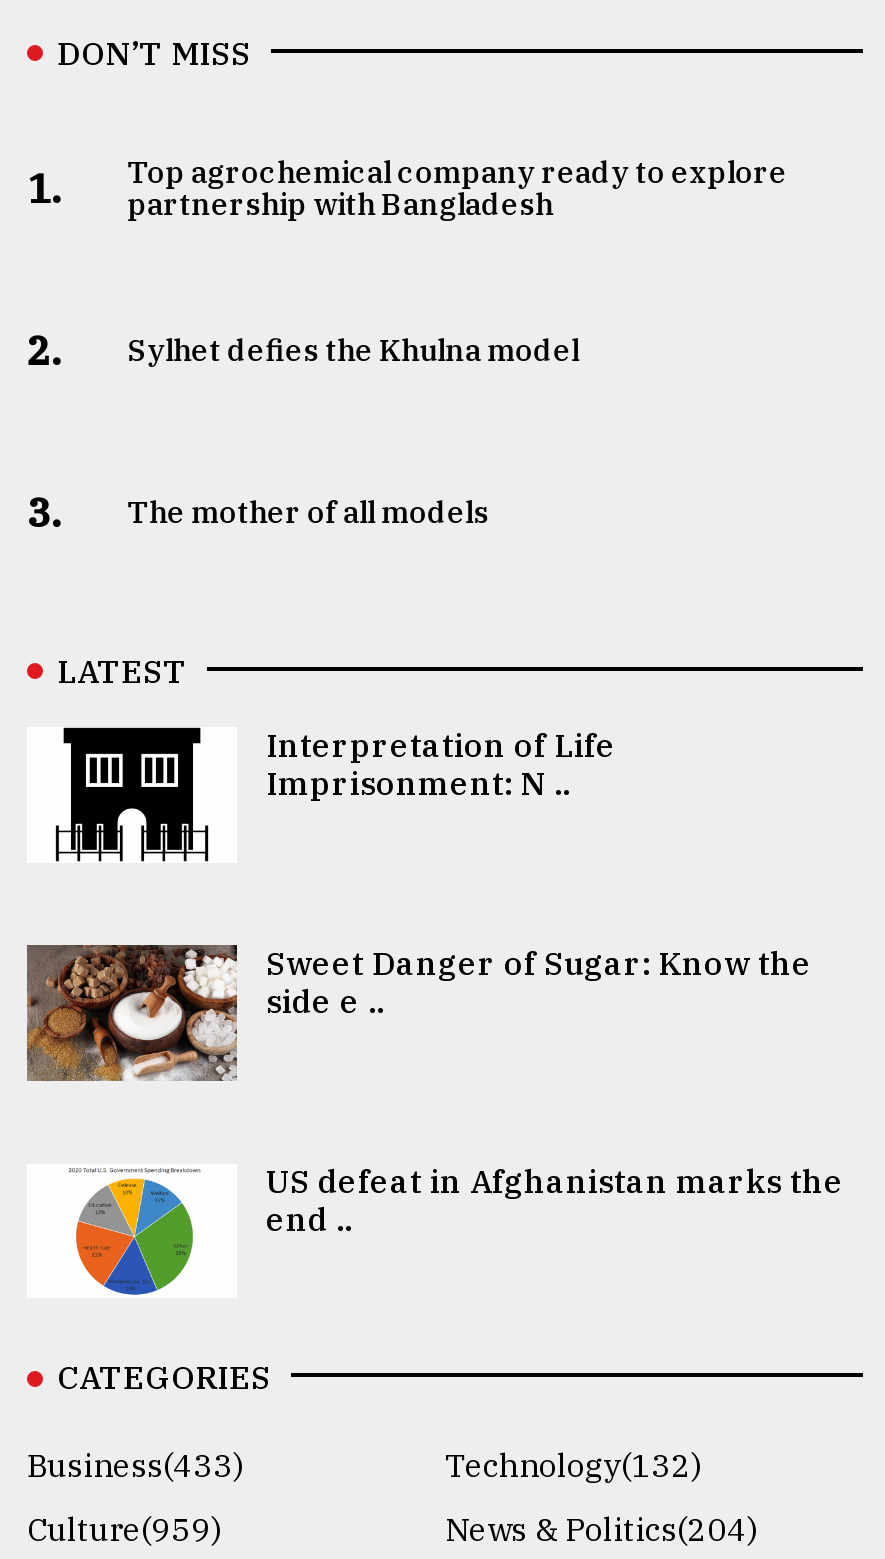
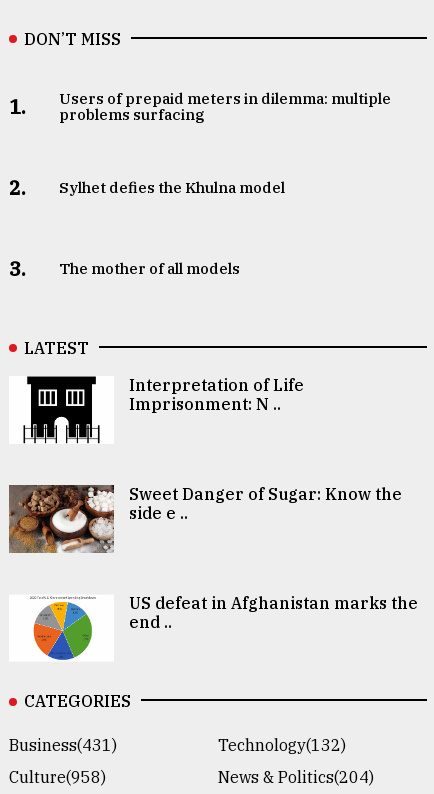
- Top agrochemical company ready to explore
- partnership with Bangladesh
+ Users of prepaid meters in dilemma: multiple
+ problems surfacing

- Business(433)
+ Business(431)

- Culture(959)
+ Culture(958)
